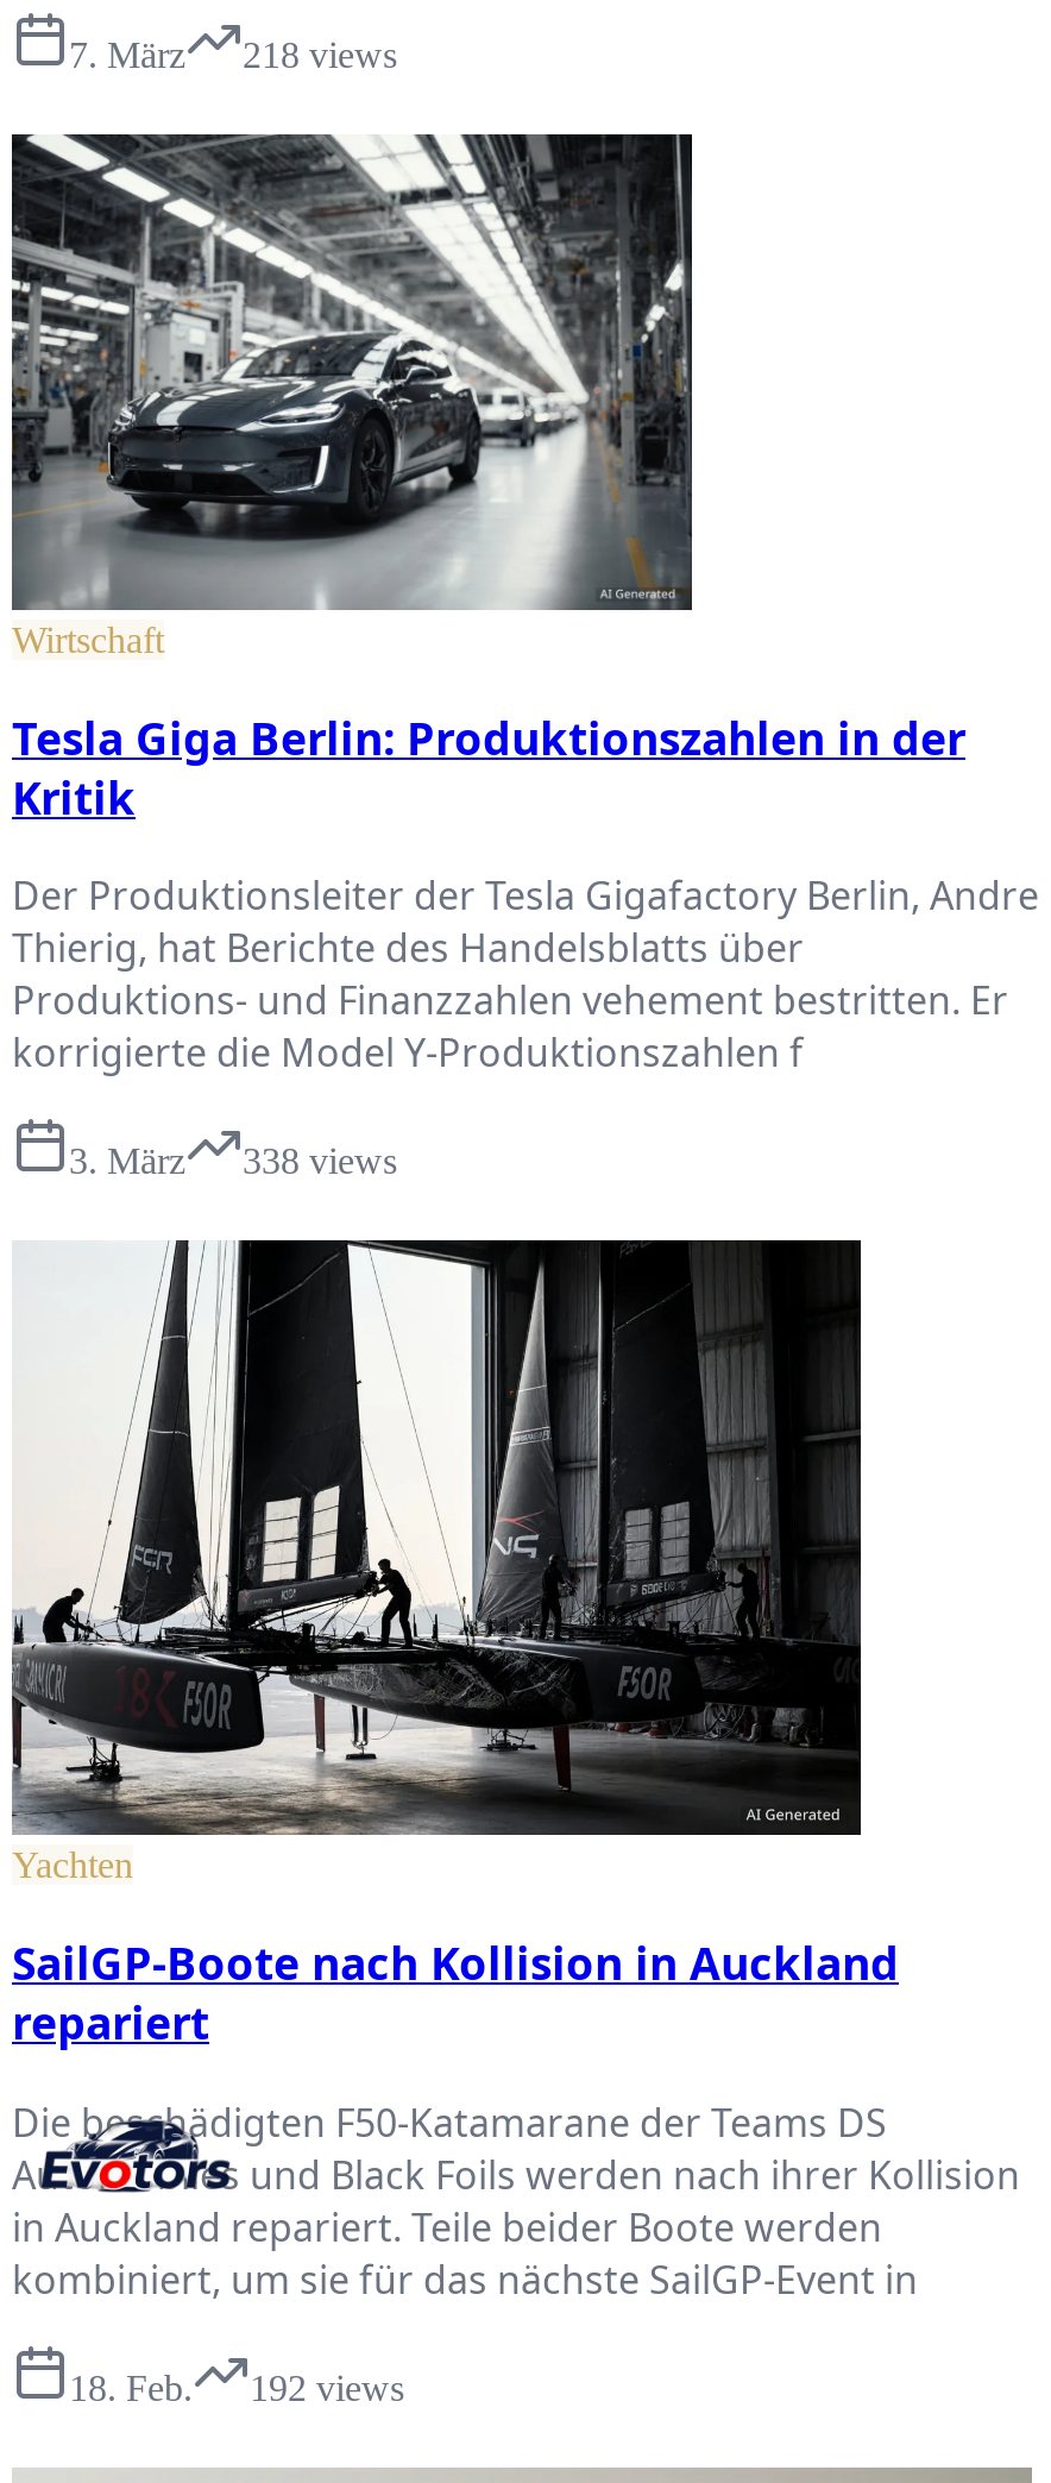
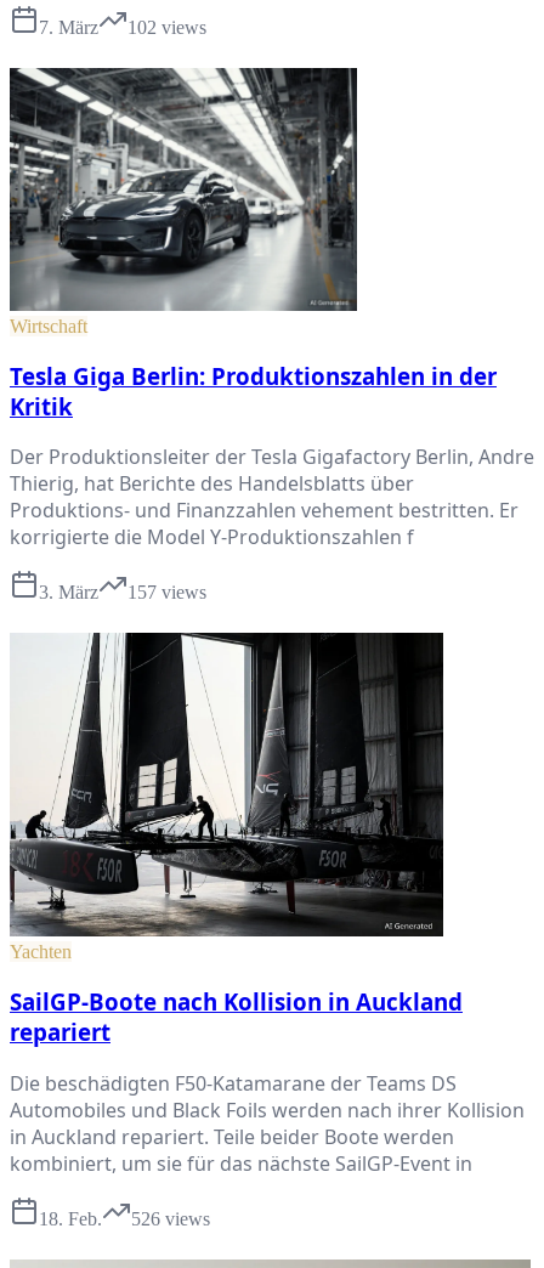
- 7. März 218 views
+ 7. März 102 views

- 3. März 338 views
+ 3. März 157 views

- 18. Feb. 192 views
+ 18. Feb. 526 views
